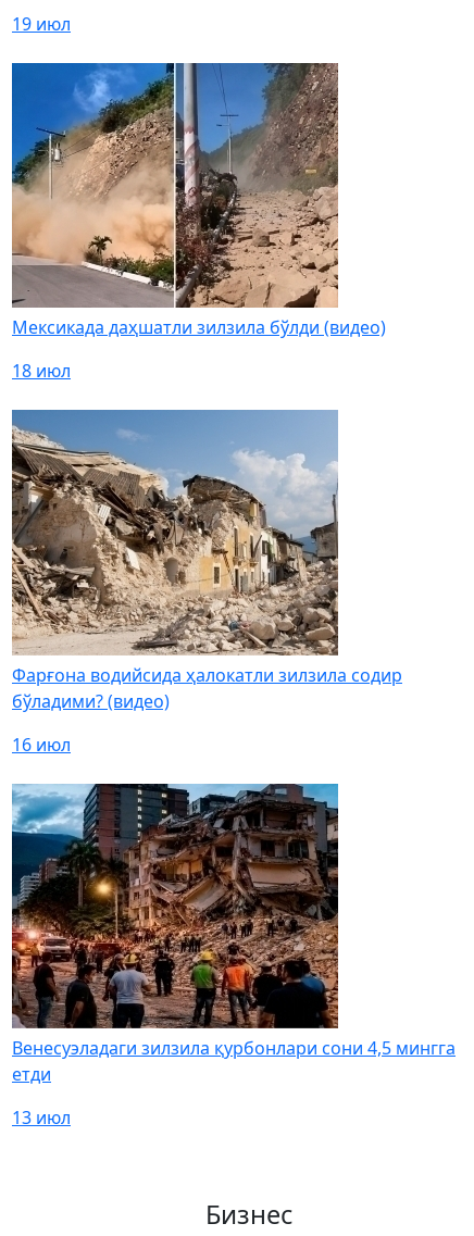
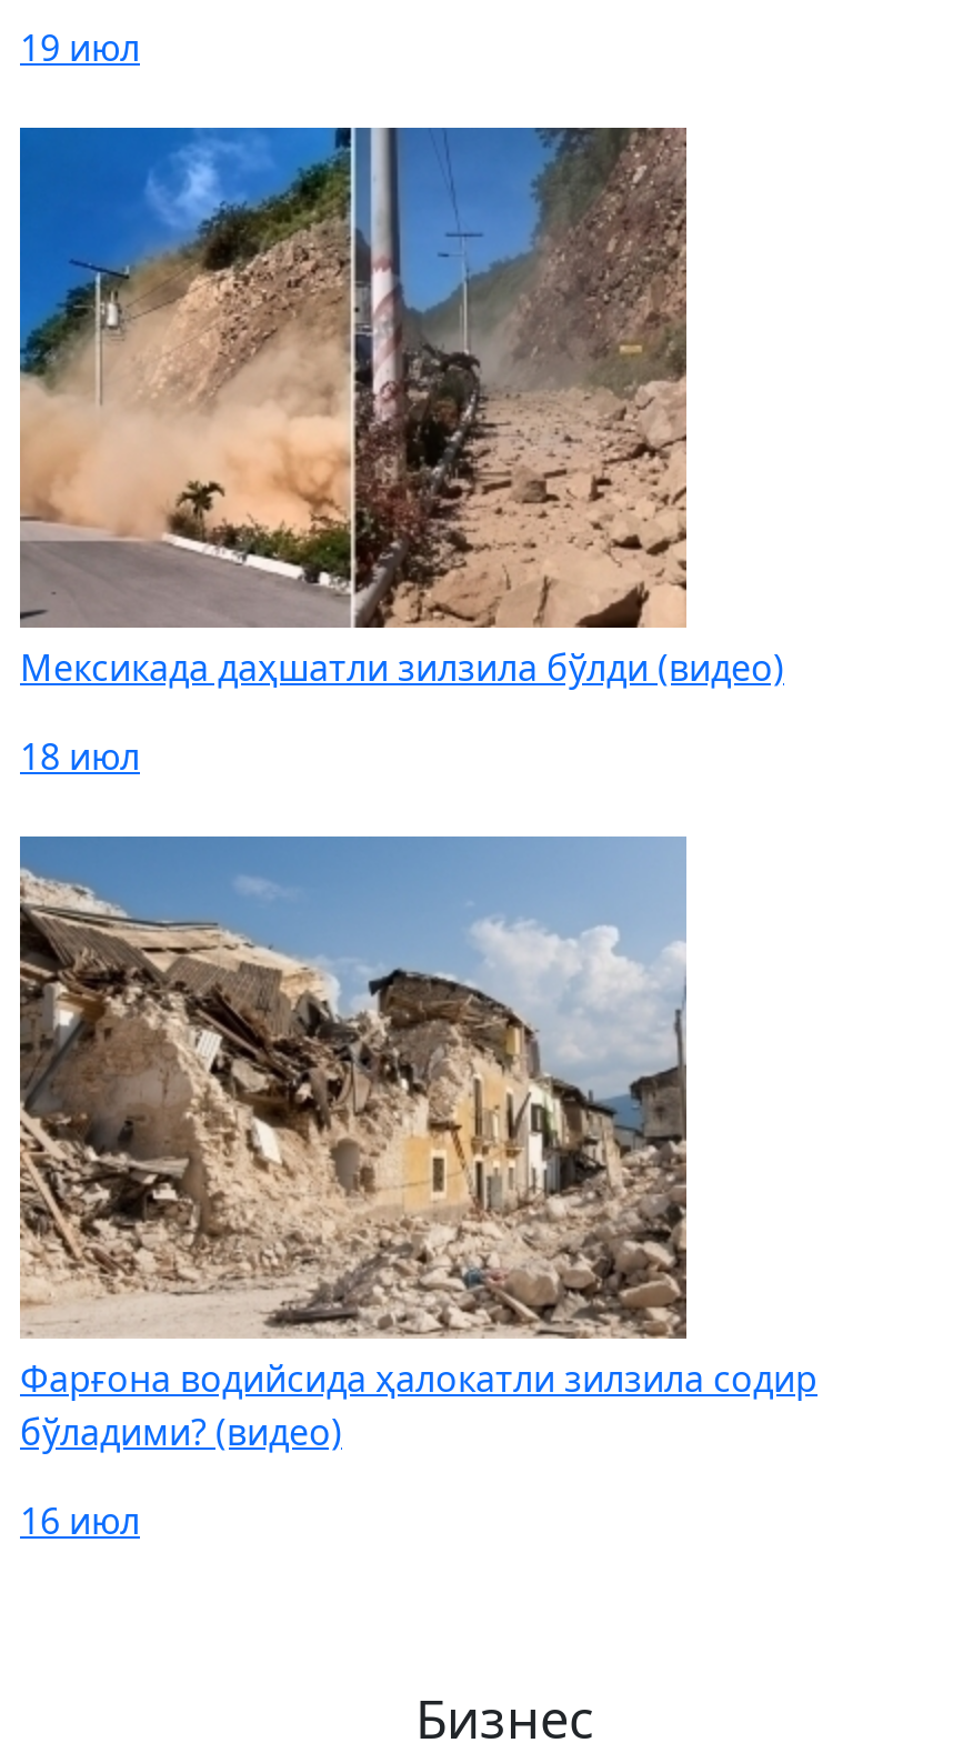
- [image]
- Венесуэладаги зилзила қурбонлари сони 4,5 мингга
- етди
- 13 июл
